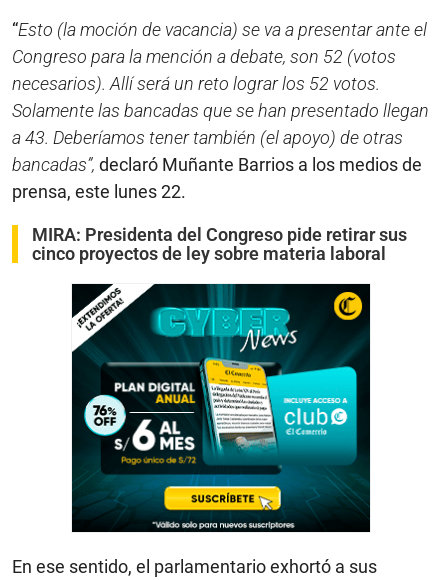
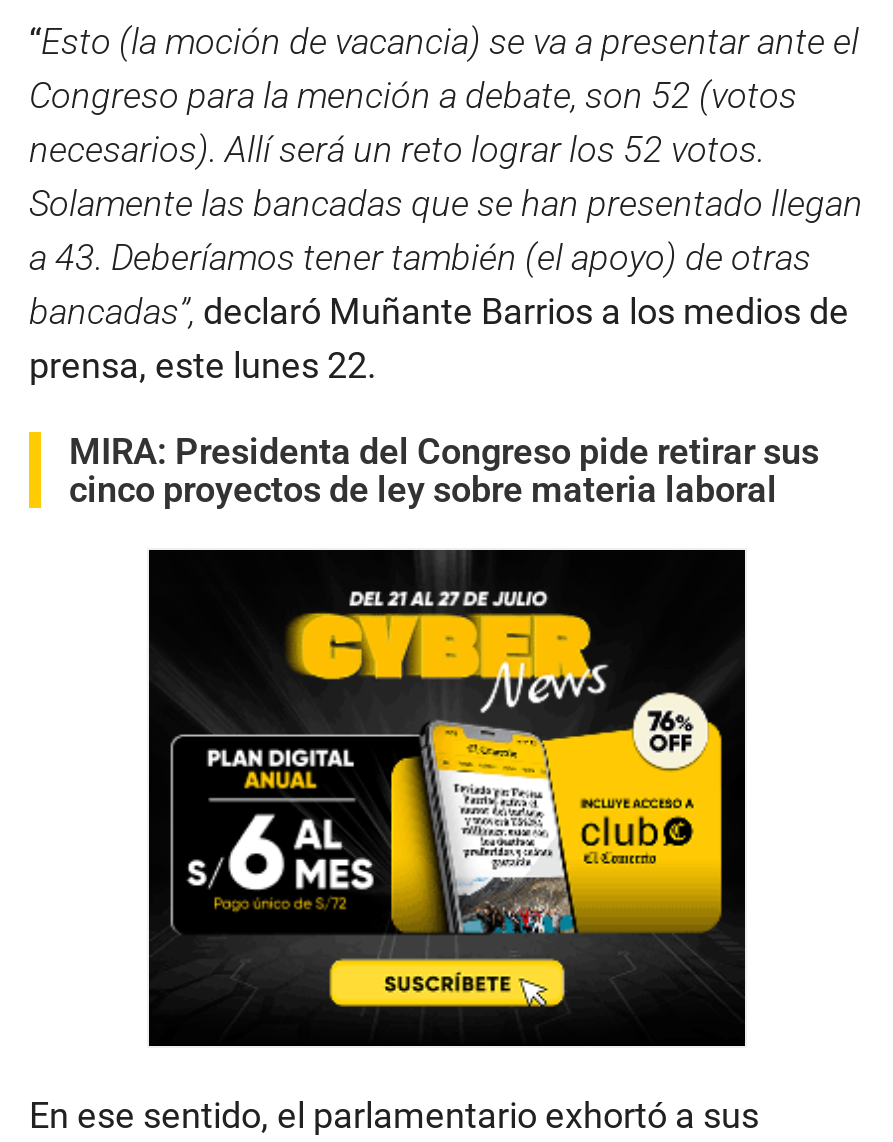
- [image]
+ [image]
